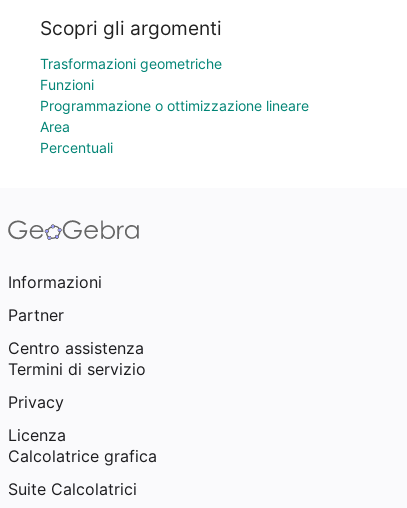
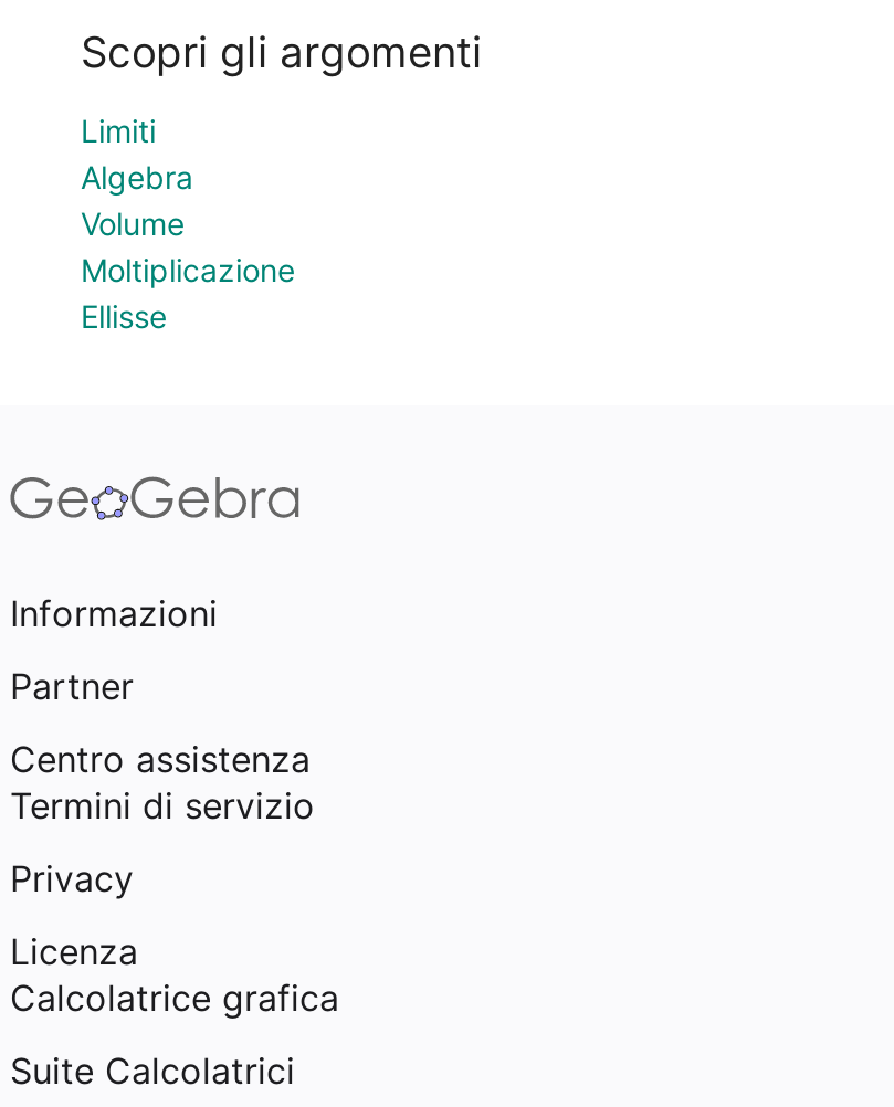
- Trasformazioni geometriche
- Funzioni
- Programmazione o ottimizzazione lineare
- Area
- Percentuali
+ Limiti
+ Algebra
+ Volume
+ Moltiplicazione
+ Ellisse
